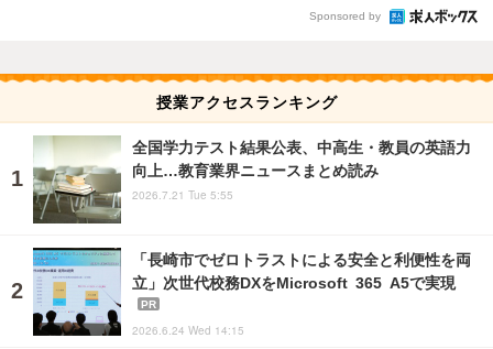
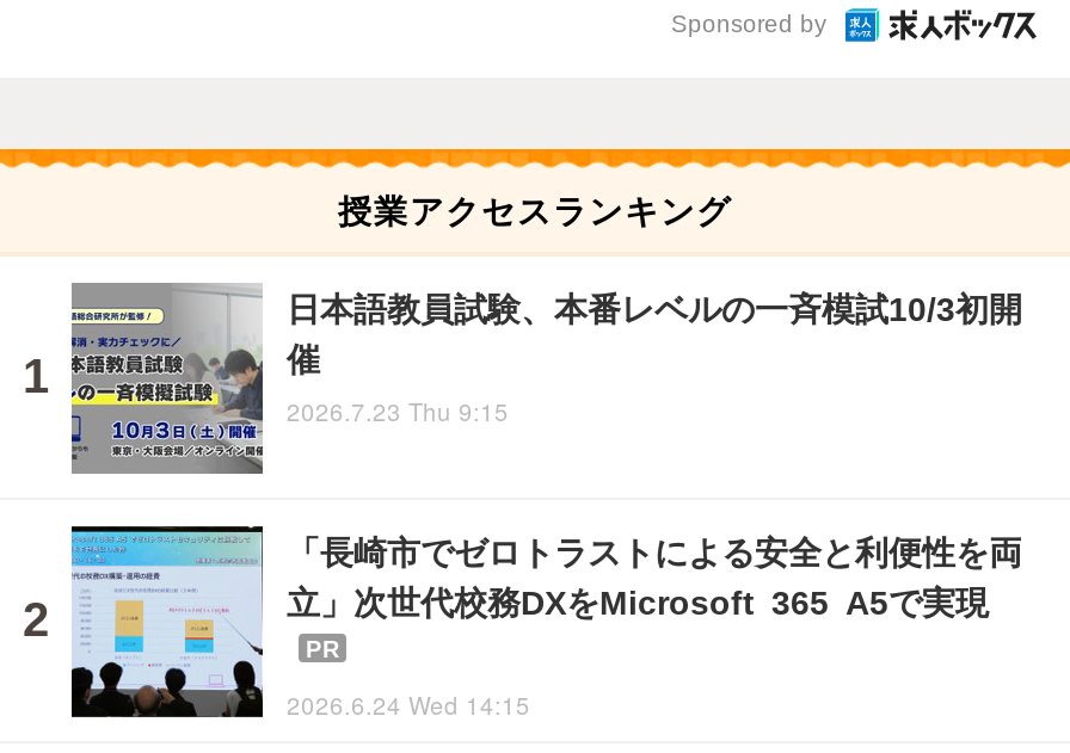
- [image]
- 全国学力テスト結果公表、中高生・教員の英語力
+ [image]
+ 日本語教員試験、本番レベルの一斉模試10/3初開

- 向上…教育業界ニュースまとめ読み
+ 催

- 2026.7.21 Tue 5:55
+ 2026.7.23 Thu 9:15
